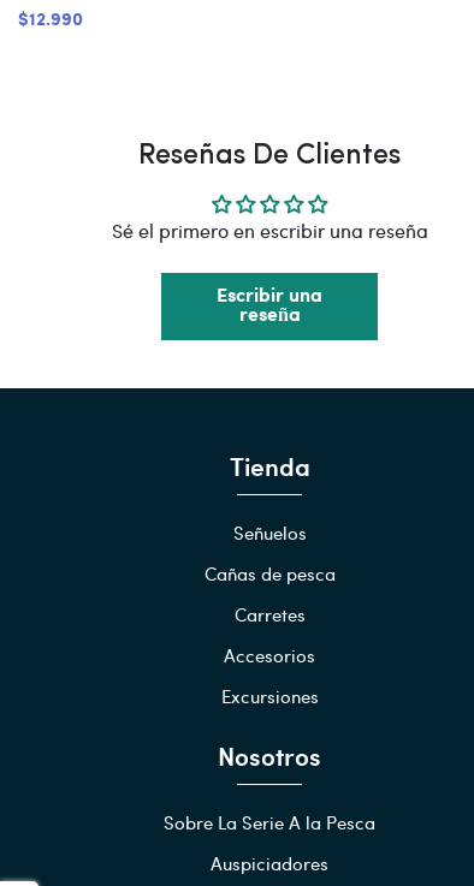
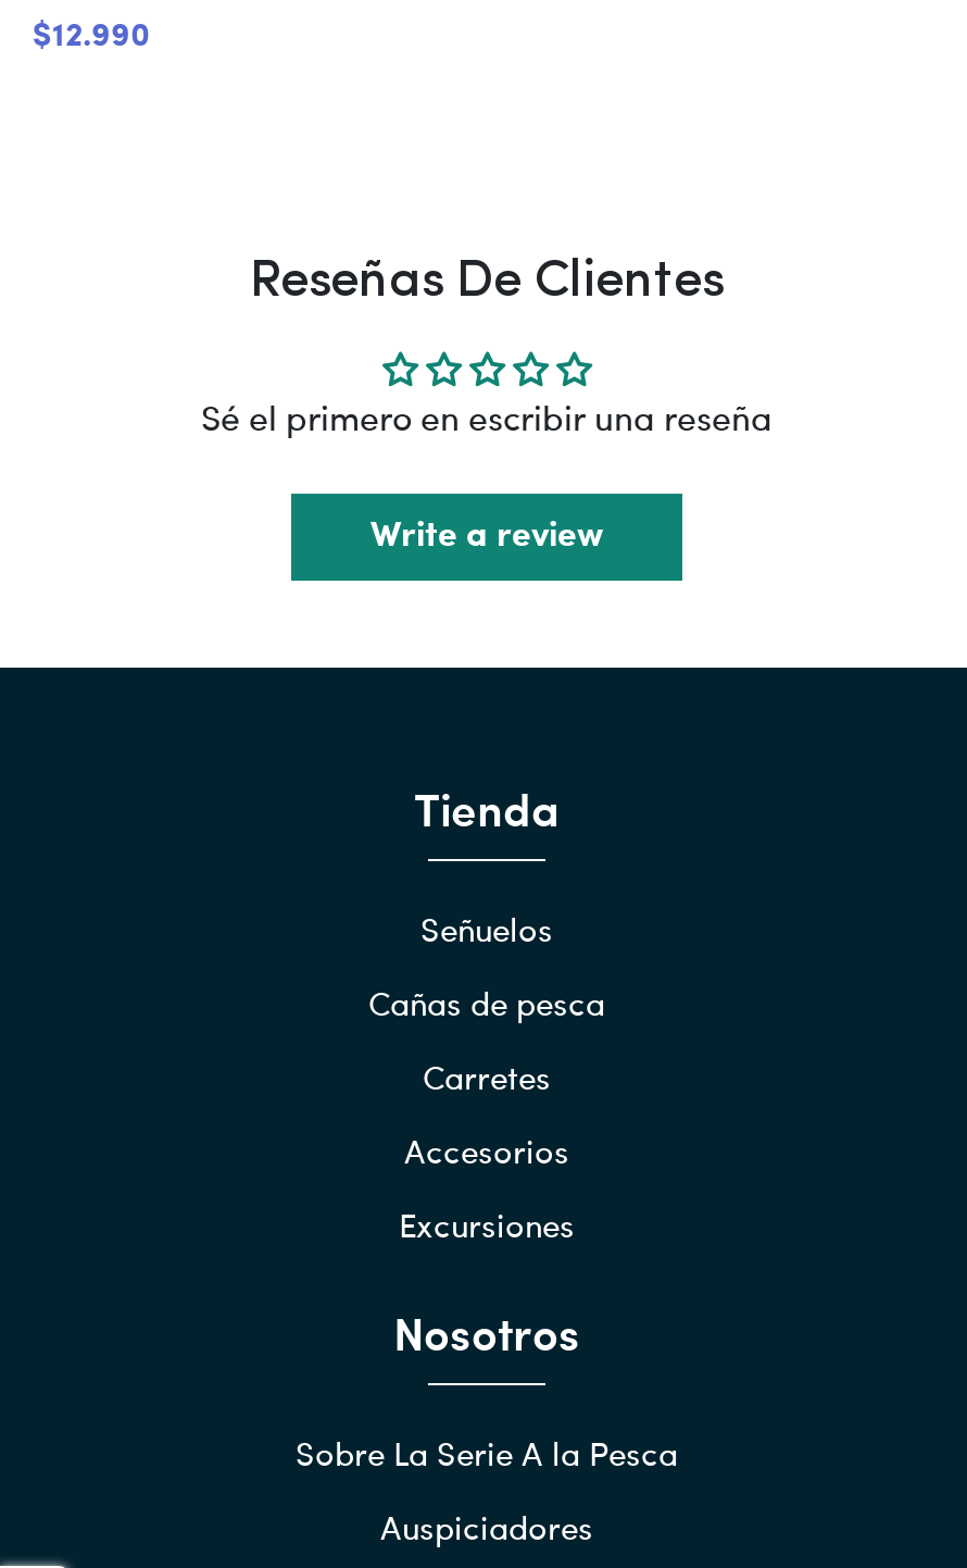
- Escribir una
- reseña
+ Write a review
